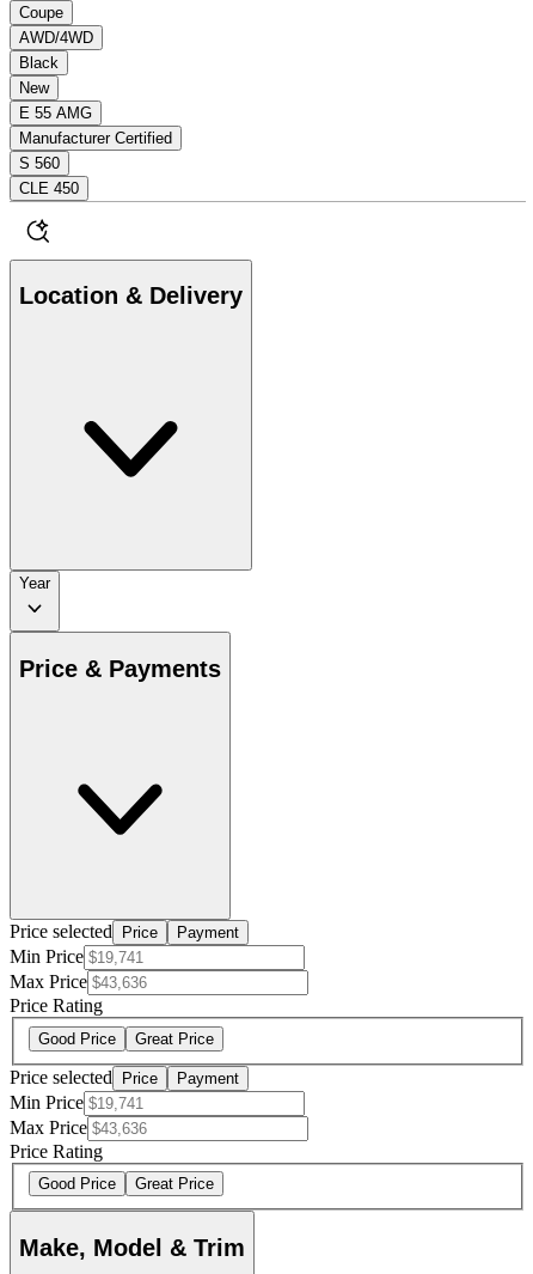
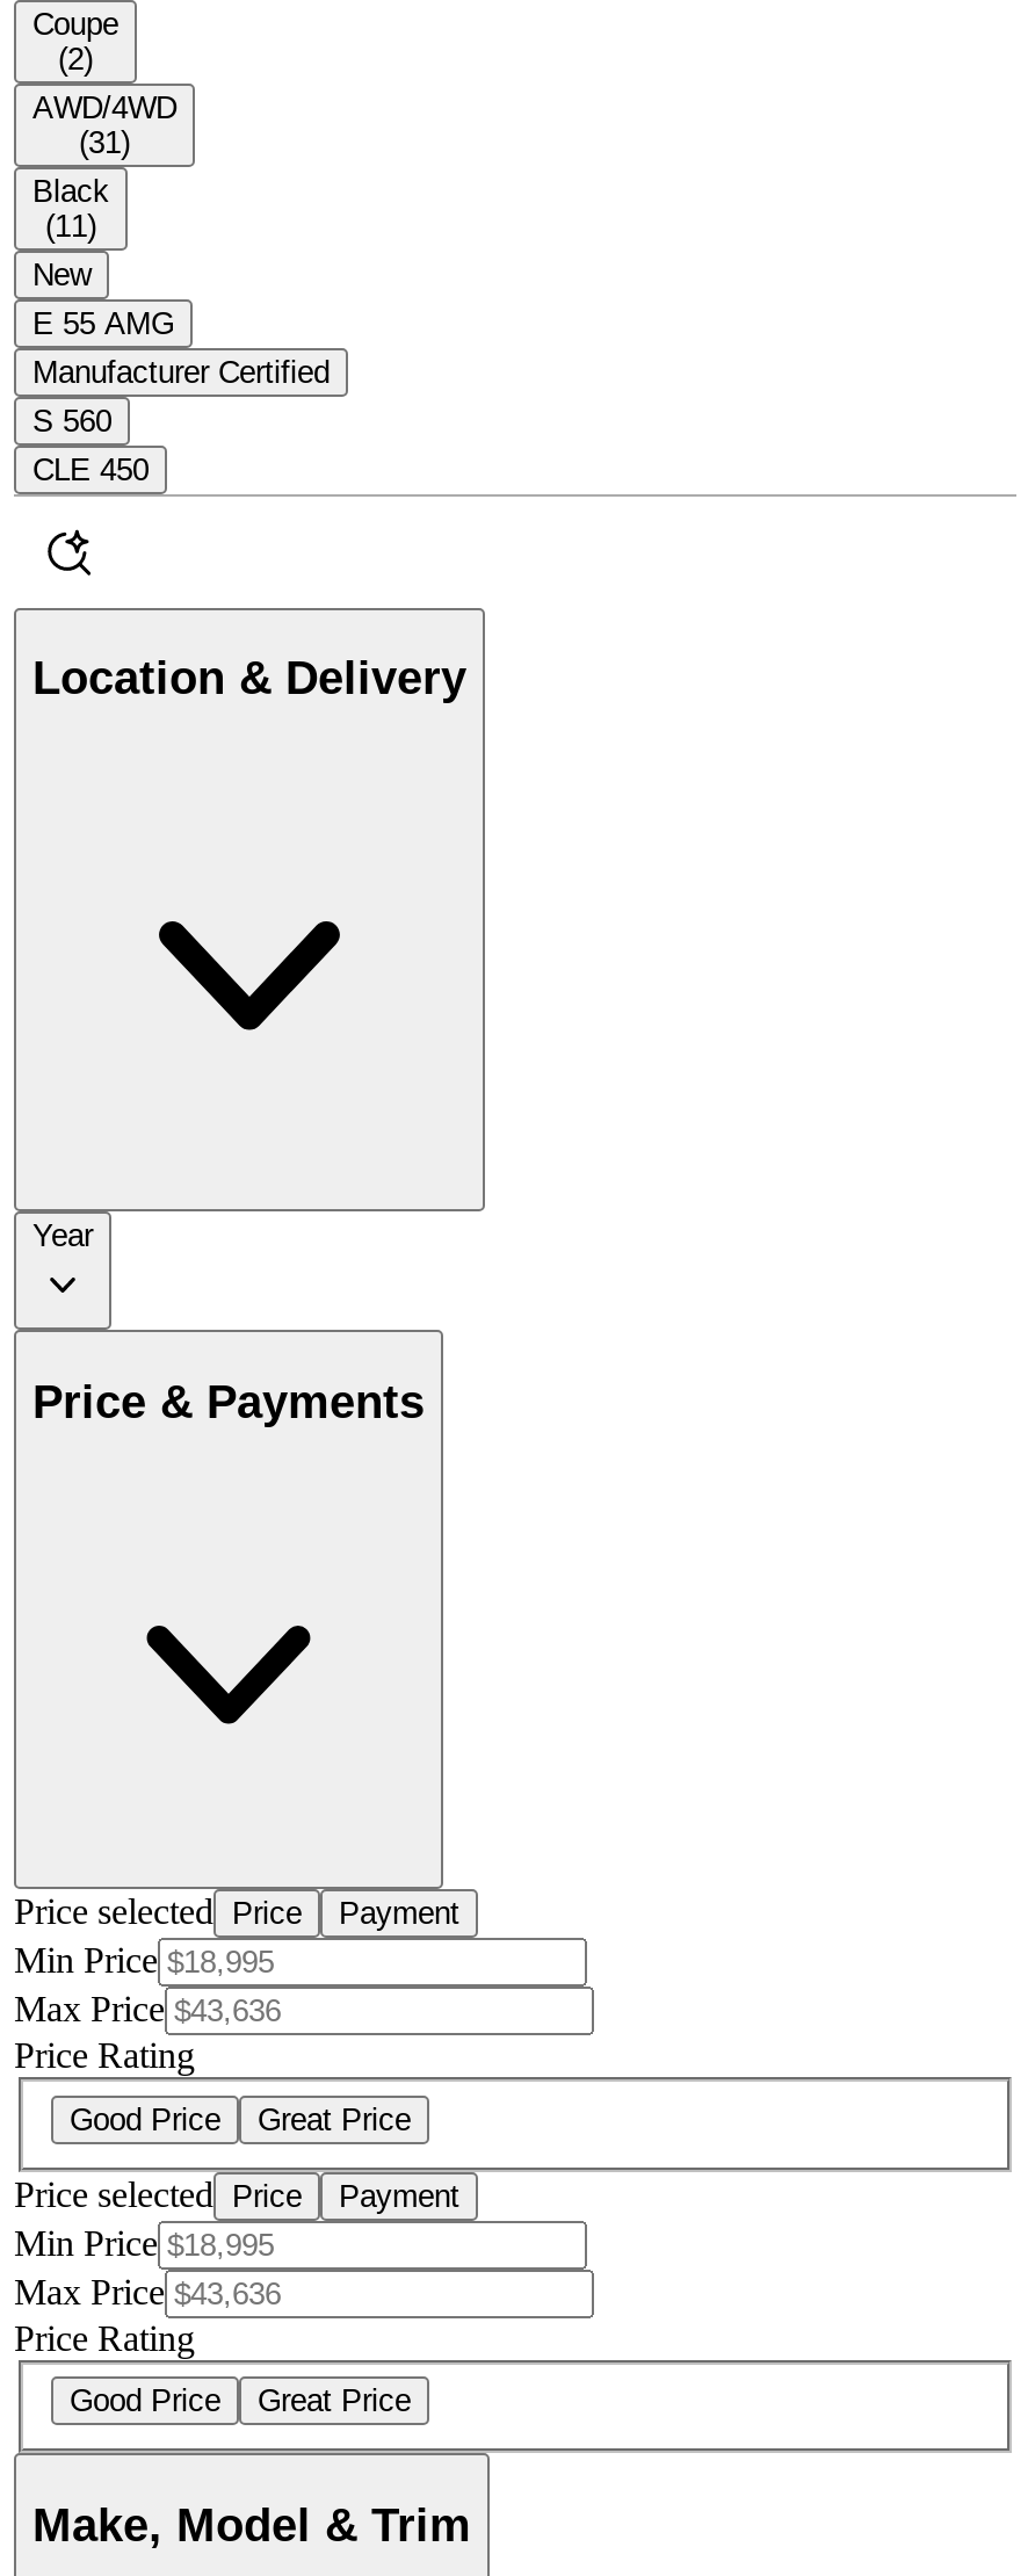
+ (2)

+ (31)

+ (11)
